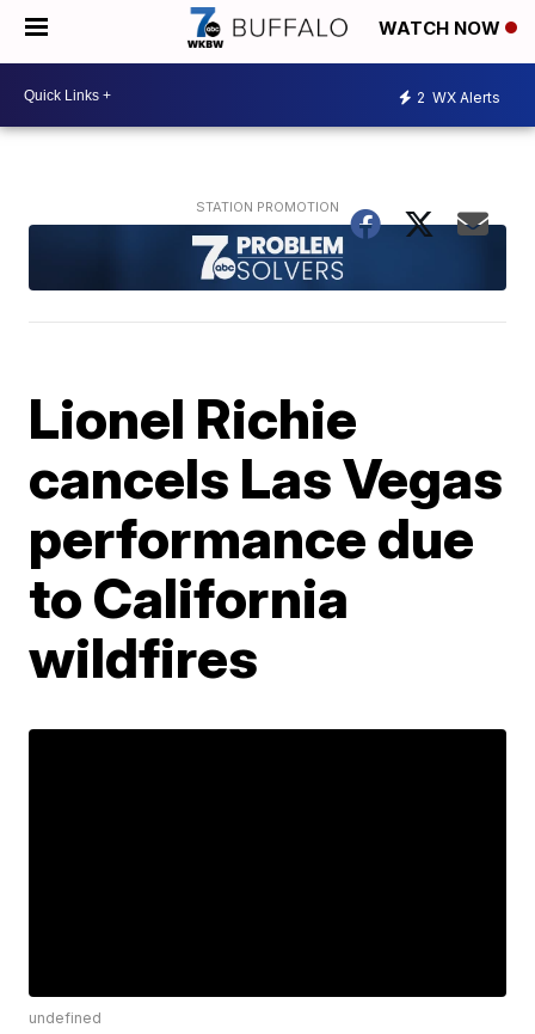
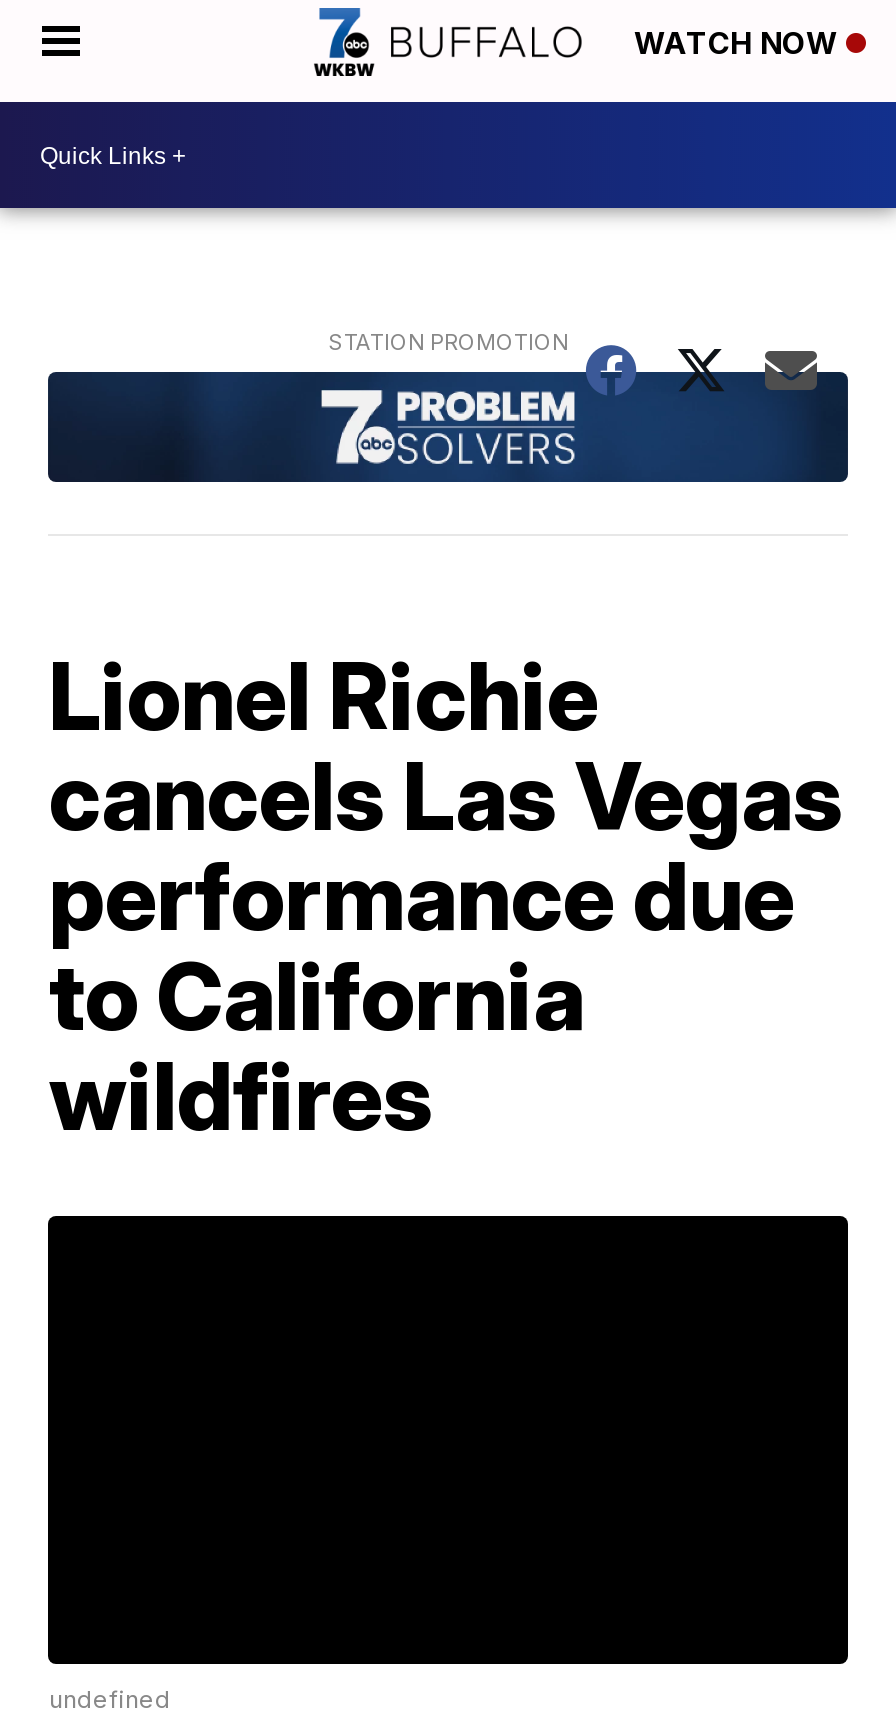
- 2 WX Alerts
